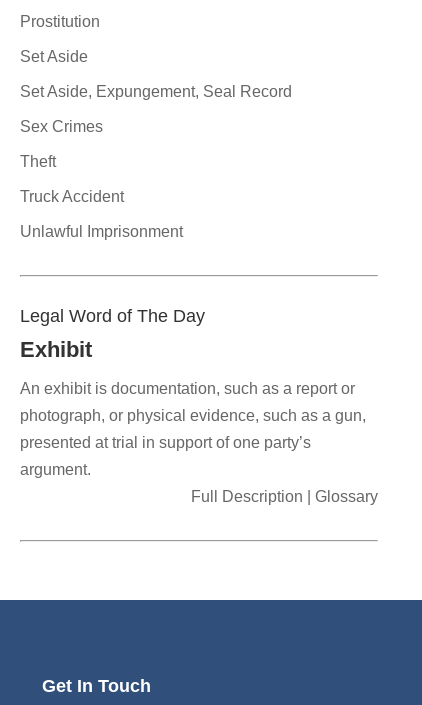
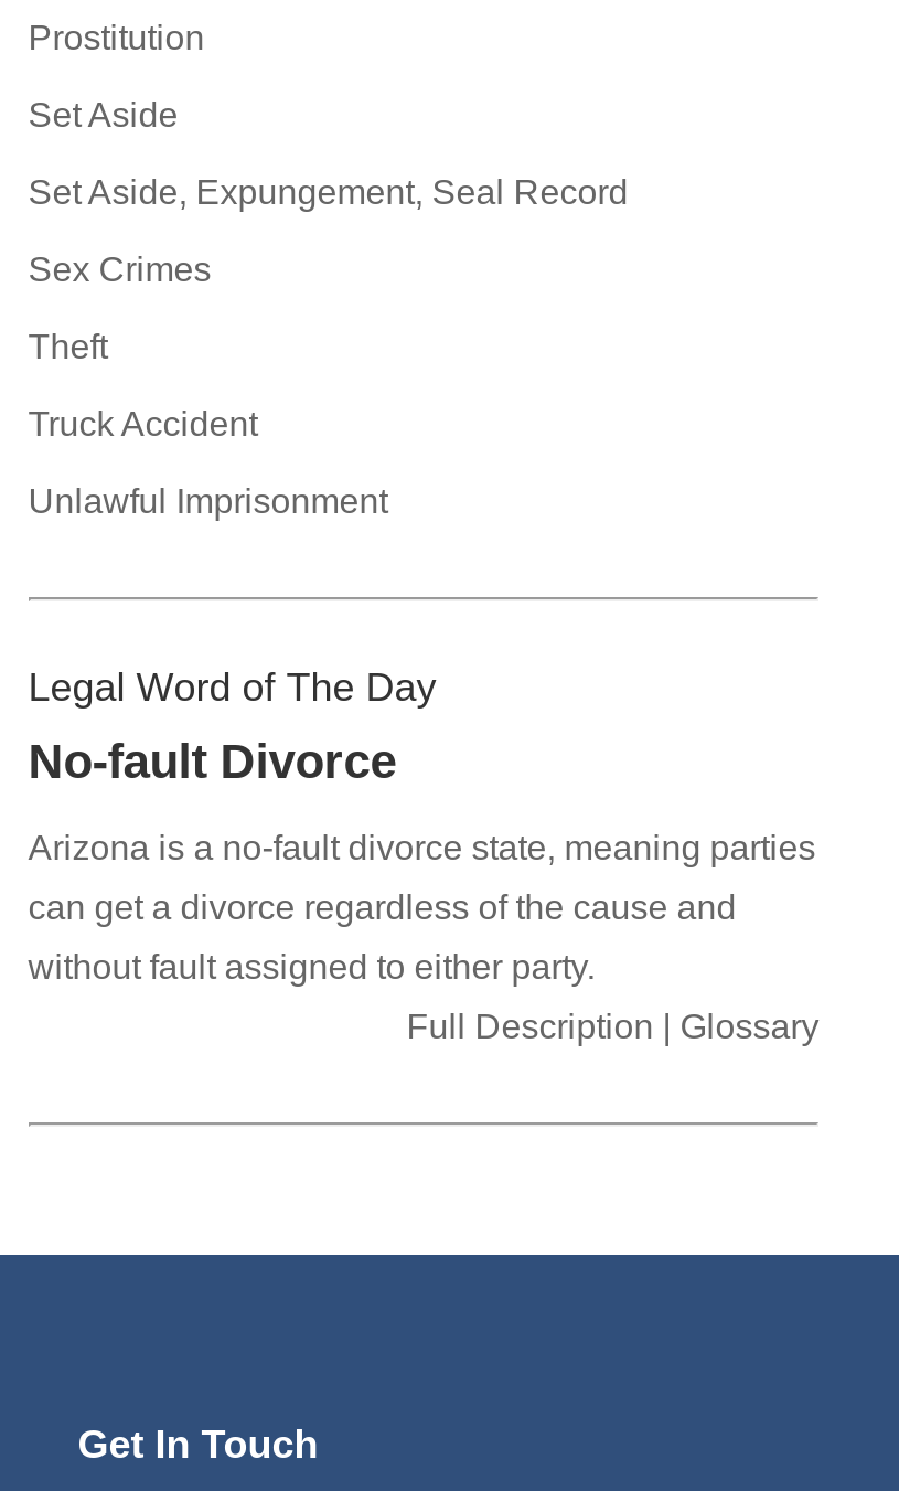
- Exhibit
- An exhibit is documentation, such as a report or
- photograph, or physical evidence, such as a gun,
- presented at trial in support of one party’s
- argument.
+ No-fault Divorce
+ Arizona is a no-fault divorce state, meaning parties
+ can get a divorce regardless of the cause and
+ without fault assigned to either party.
